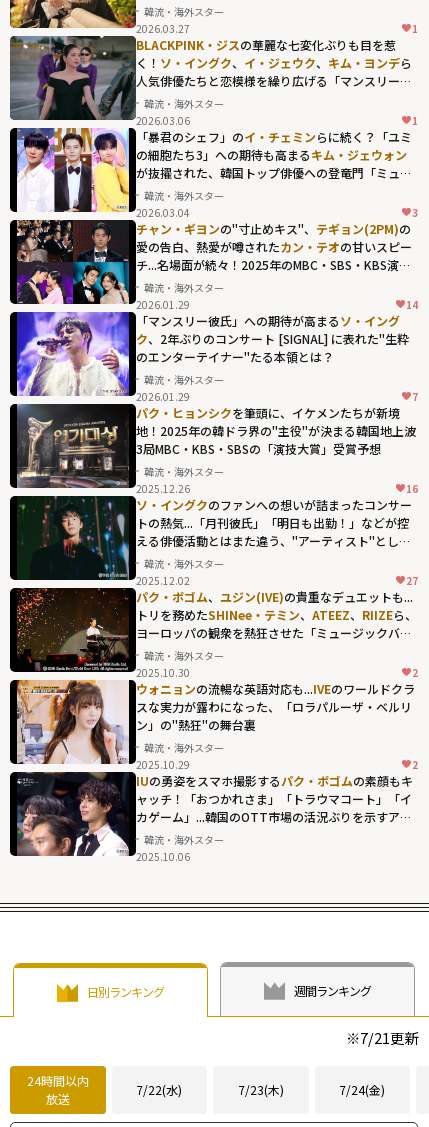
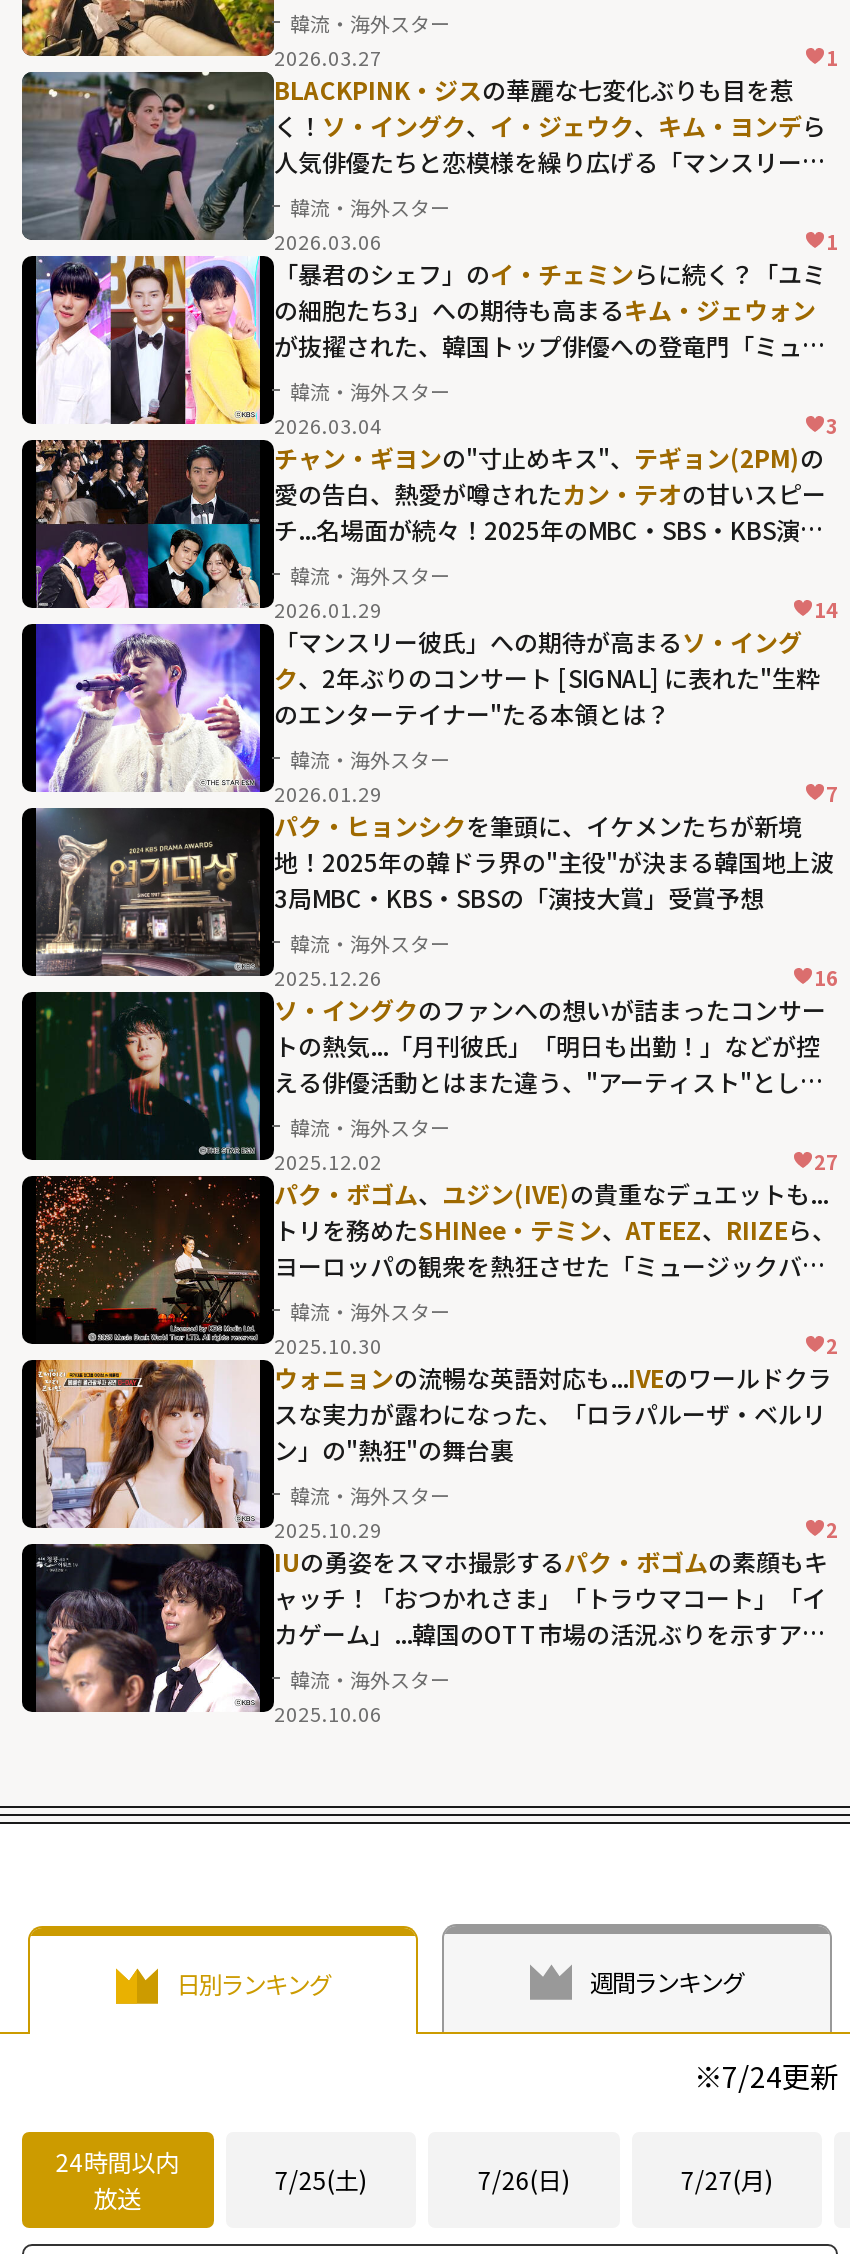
- ※7/21更新
+ ※7/24更新

- 7/22(水)
- 7/23(木)
- 7/24(金)
+ 7/25(土)
+ 7/26(日)
+ 7/27(月)
